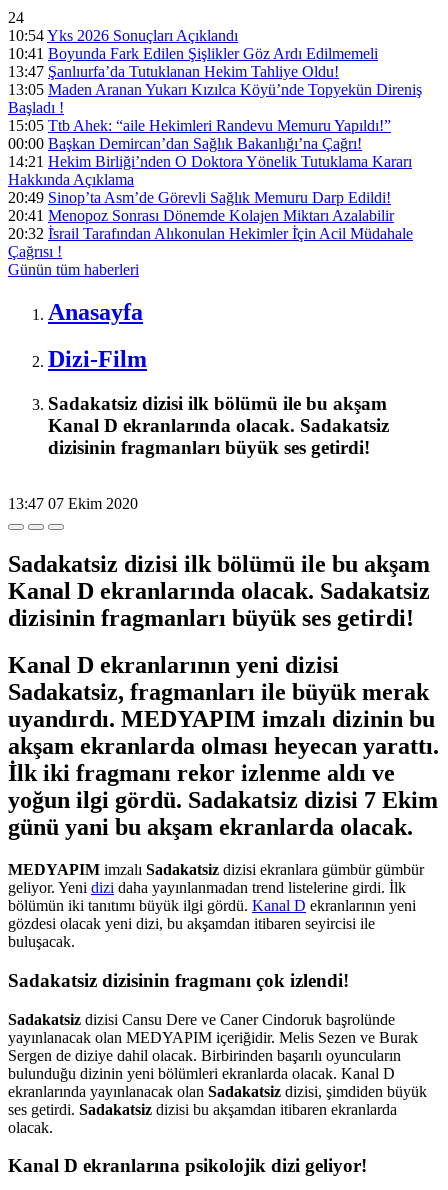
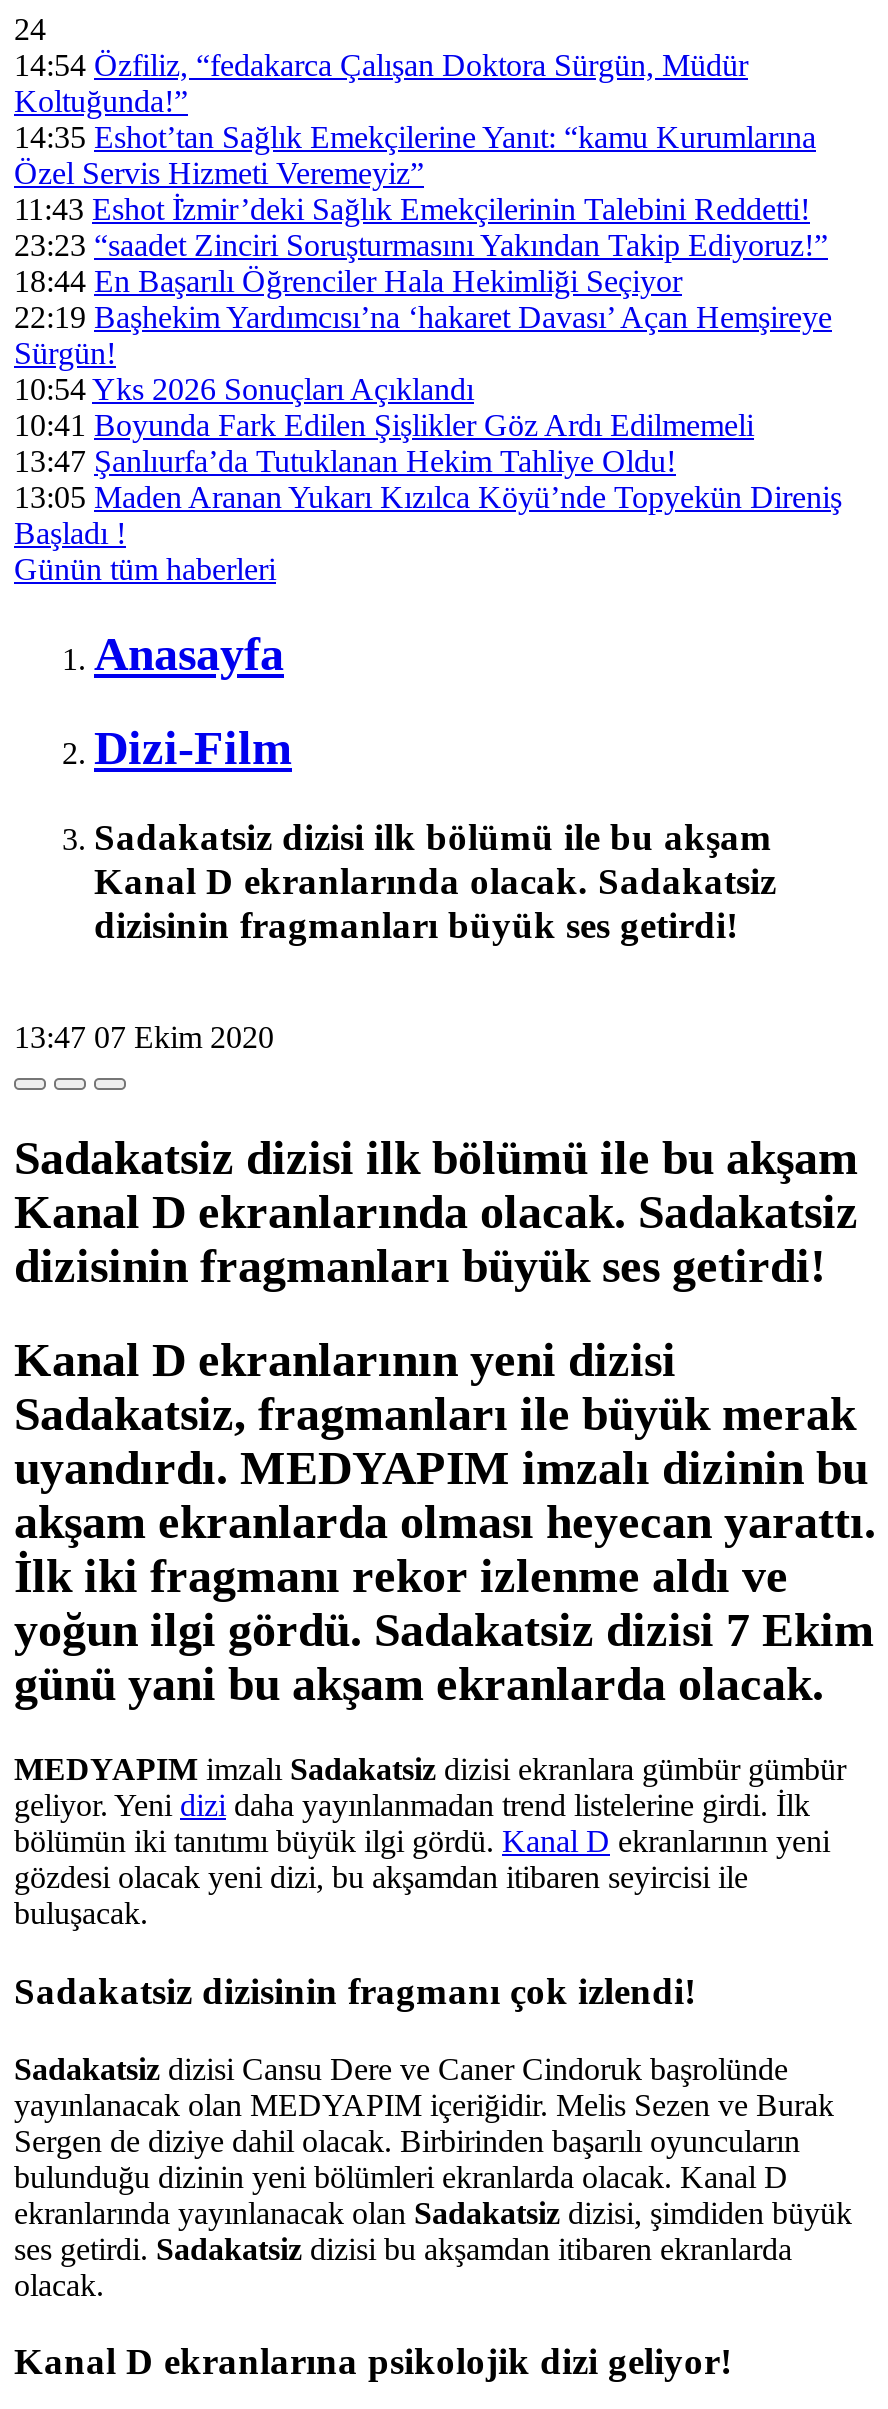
+ 14:54 Özfiliz, “fedakarca Çalışan Doktora Sürgün, Müdür
+ Koltuğunda!”
+ 14:35 Eshot’tan Sağlık Emekçilerine Yanıt: “kamu Kurumlarına
+ Özel Servis Hizmeti Veremeyiz”
+ 11:43 Eshot İ̇zmir’deki Sağlık Emekçilerinin Talebini Reddetti!
+ 23:23 “saadet Zinciri Soruşturmasını Yakından Takip Ediyoruz!”
+ 18:44 En Başarılı Öğrenciler Hala Hekimliği Seçiyor
+ 22:19 Başhekim Yardımcısı’na ‘hakaret Davası’ Açan Hemşireye
+ Sürgün!

moved down: 10:54 Yks 2026 Sonuçları Açıklandı | 10:41 Boyunda Fark Edilen Şişlikler Göz Ardı Edilmemeli | 13:47 Şanlıurfa’da Tutuklanan Hekim Tahliye Oldu! | 13:05 Maden Aranan Yukarı Kızılca Köyü’nde Topyekün Direniş | Başladı !

- 15:05 Ttb Ahek: “aile Hekimleri Randevu Memuru Yapıldı!”
- 00:00 Başkan Demircan’dan Sağlık Bakanlığı’na Çağrı!
- 14:21 Hekim Birliği’nden O Doktora Yönelik Tutuklama Kararı
- Hakkında Açıklama
- 20:49 Sinop’ta Asm’de Görevli Sağlık Memuru Darp Edildi!
- 20:41 Menopoz Sonrası Dönemde Kolajen Miktarı Azalabilir
- 20:32 İ̇srail Tarafından Alıkonulan Hekimler İ̇çin Acil Müdahale
- Çağrısı !
